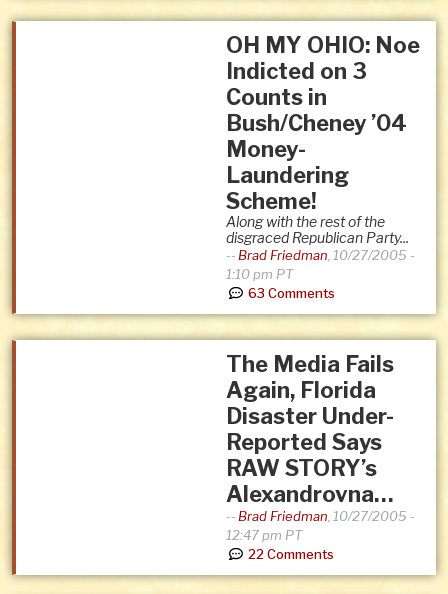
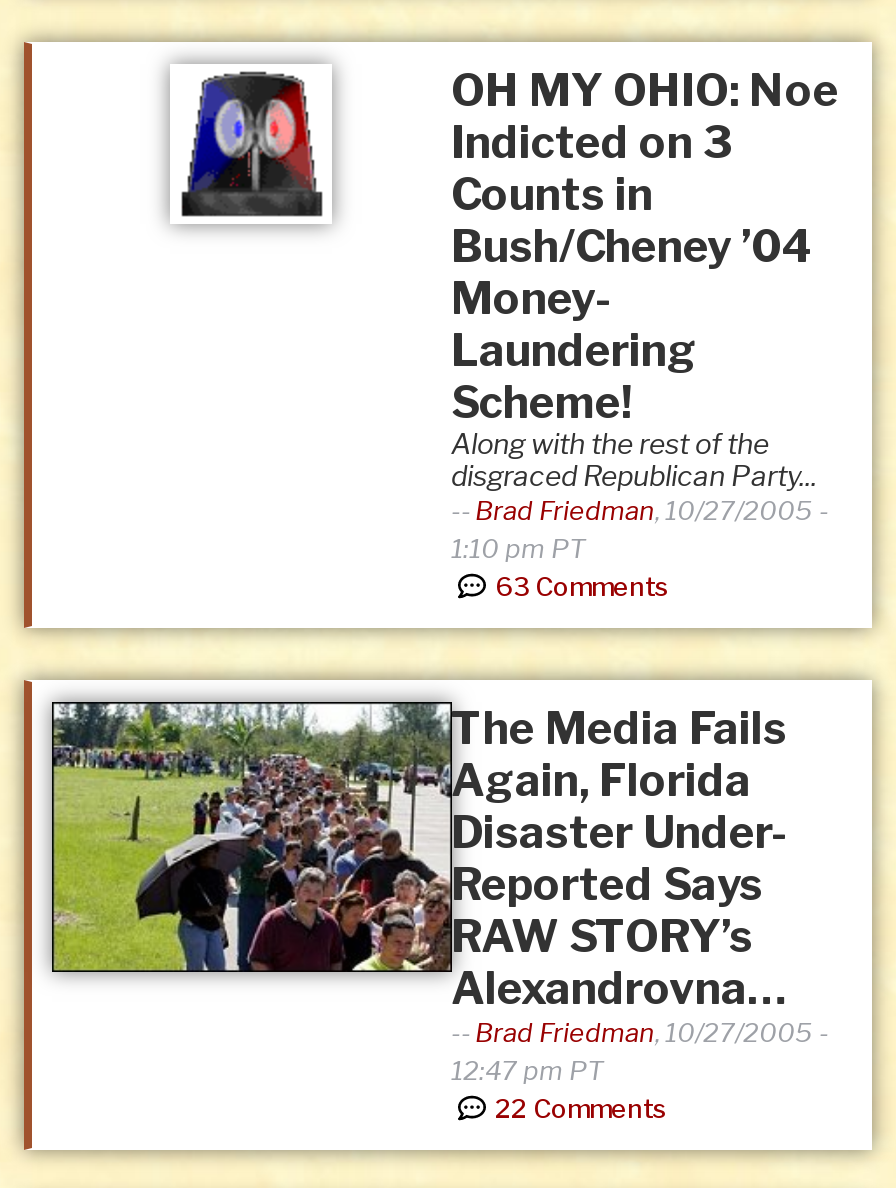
+ [image]

+ [image]
